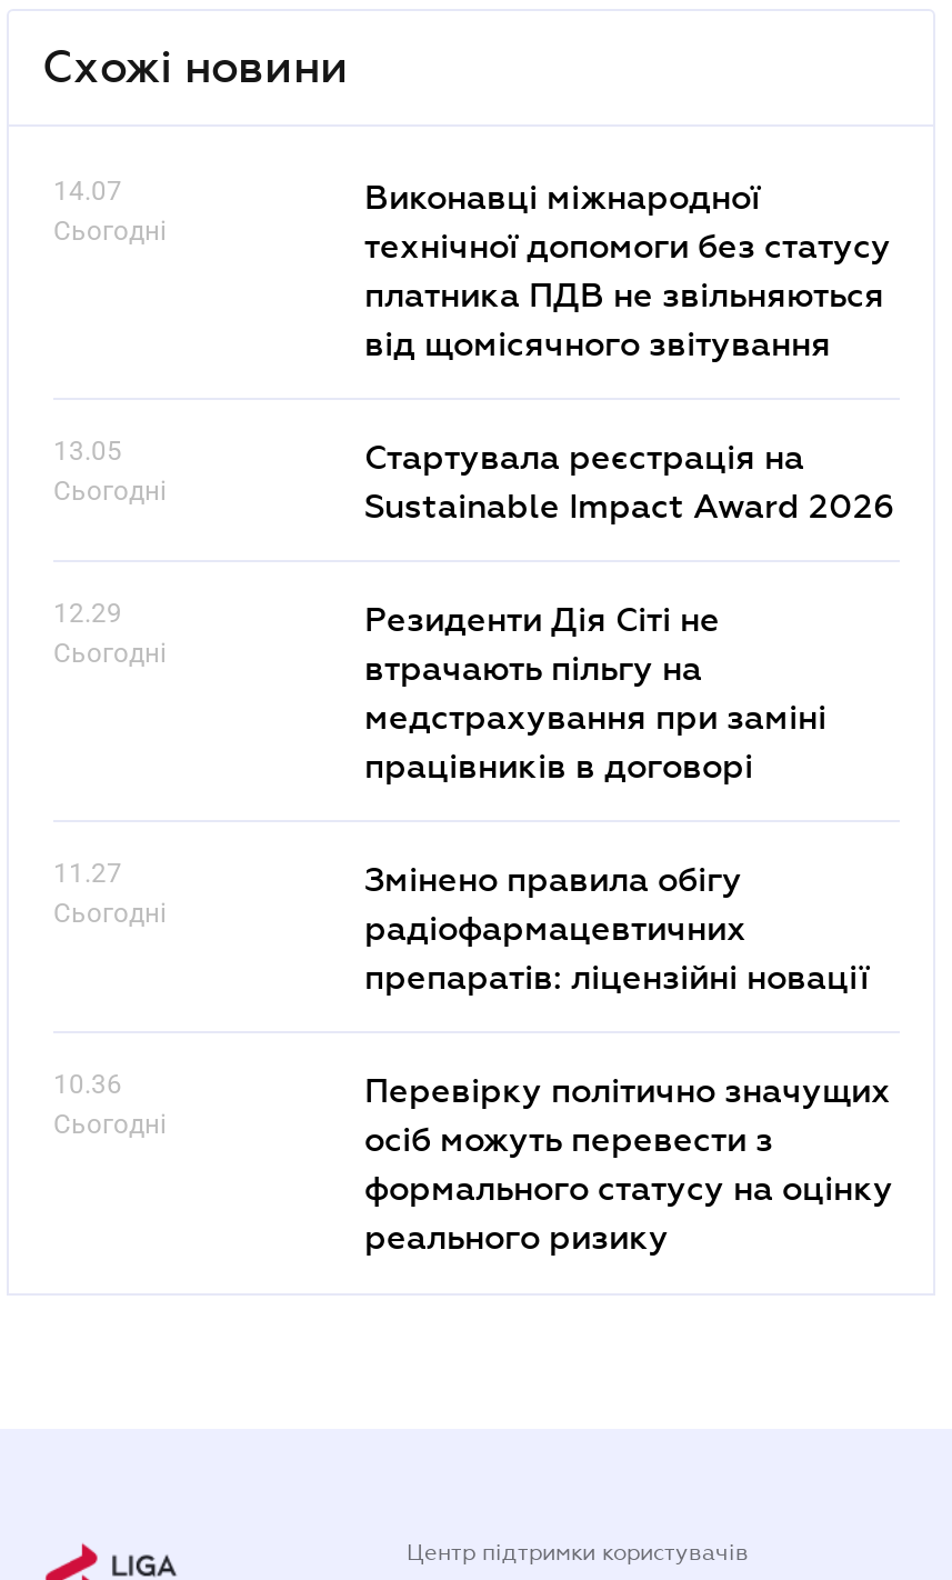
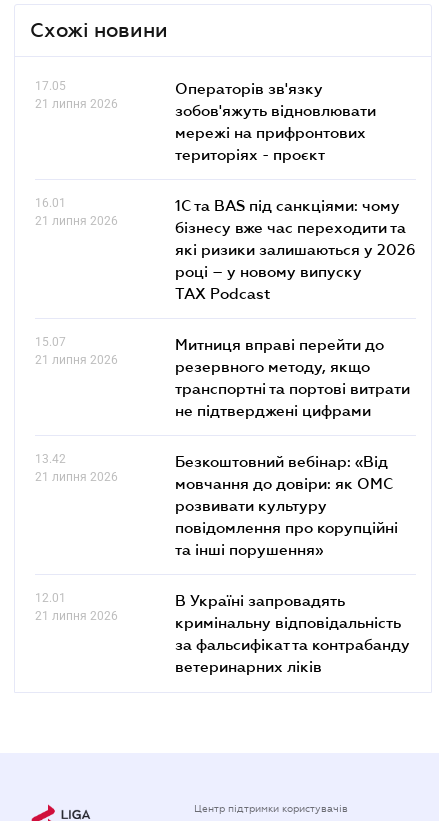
- 14.07
- Сьогодні
+ 17.05
+ 21 липня 2026

- Виконавці міжнародної
- технічної допомоги без статусу
- платника ПДВ не звільняються
- від щомісячного звітування
+ Операторів зв'язку
+ зобов'яжуть відновлювати
+ мережі на прифронтових
+ територіях - проєкт

- 13.05
- Сьогодні
+ 16.01
+ 21 липня 2026

- Стартувала реєстрація на
- Sustainable Impact Award 2026
+ 1С та BAS під санкціями: чому
+ бізнесу вже час переходити та
+ які ризики залишаються у 2026
+ році – у новому випуску
+ TAX Podcast

- 12.29
- Сьогодні
+ 15.07
+ 21 липня 2026

- Резиденти Дія Сіті не
- втрачають пільгу на
- медстрахування при заміні
- працівників в договорі
+ Митниця вправі перейти до
+ резервного методу, якщо
+ транспортні та портові витрати
+ не підтверджені цифрами

- 11.27
- Сьогодні
+ 13.42
+ 21 липня 2026

- Змінено правила обігу
- радіофармацевтичних
- препаратів: ліцензійні новації
+ Безкоштовний вебінар: «Від
+ мовчання до довіри: як ОМС
+ розвивати культуру
+ повідомлення про корупційні
+ та інші порушення»

- 10.36
- Сьогодні
+ 12.01
+ 21 липня 2026

- Перевірку політично значущих
- осіб можуть перевести з
- формального статусу на оцінку
- реального ризику
+ В Україні запровадять
+ кримінальну відповідальність
+ за фальсифікат та контрабанду
+ ветеринарних ліків
